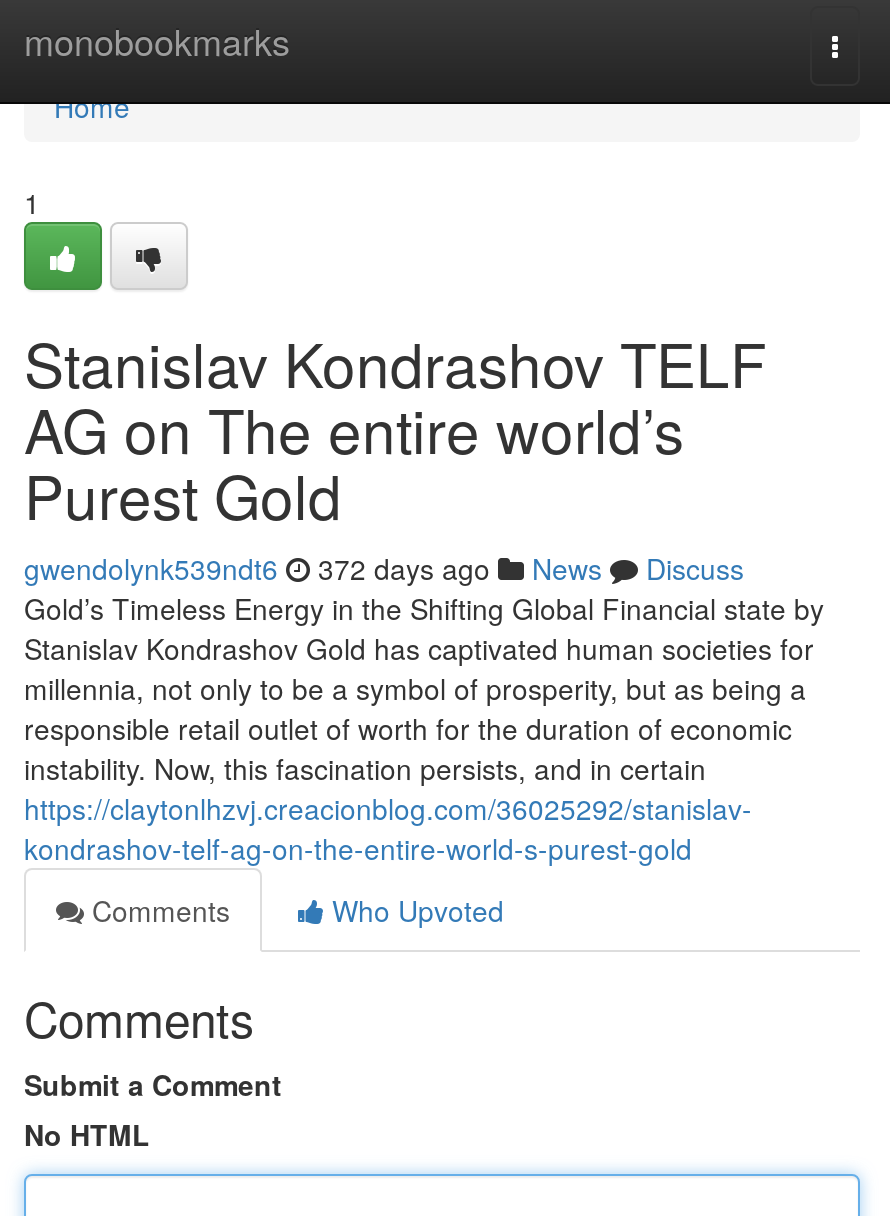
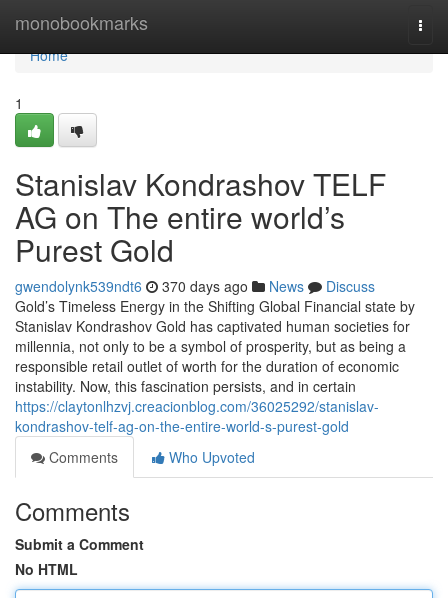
- gwendolynk539ndt6 372 days ago News Discuss
+ gwendolynk539ndt6 370 days ago News Discuss
